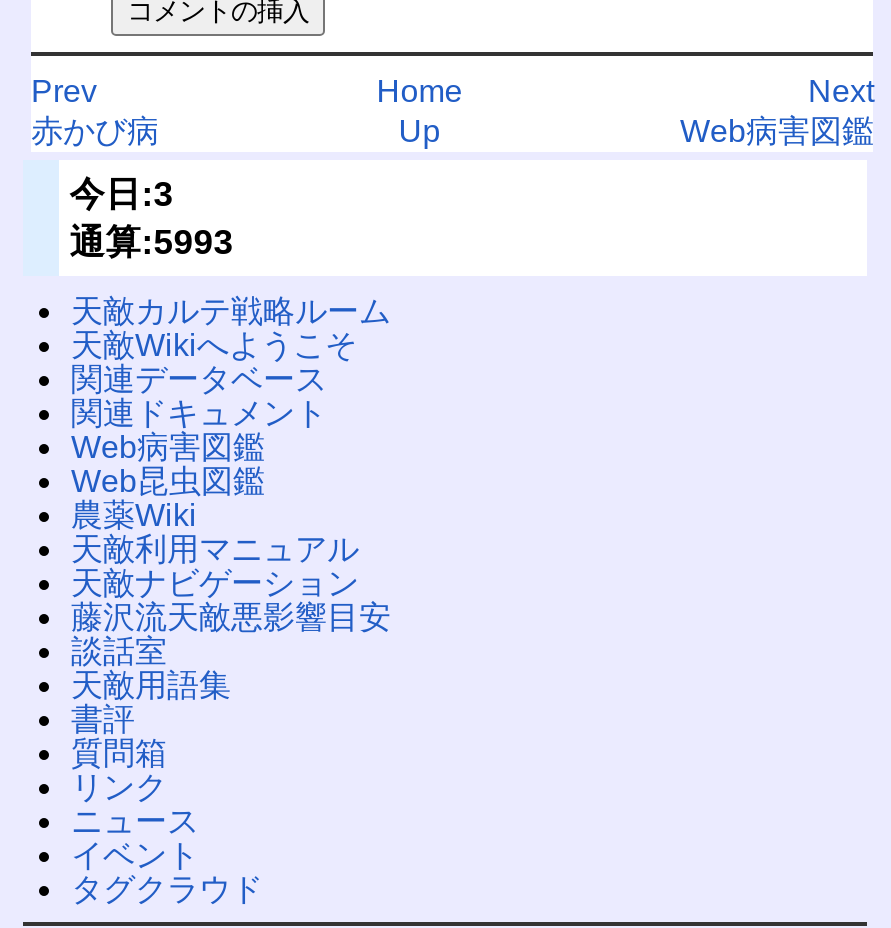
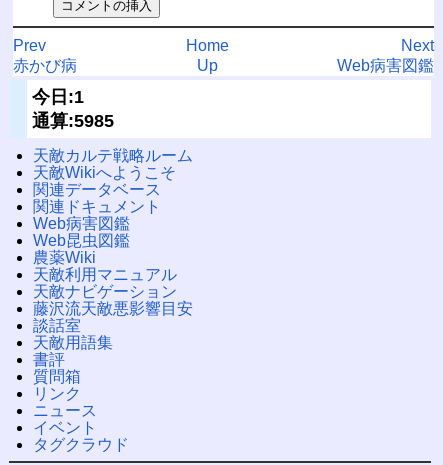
- 今日:3
+ 今日:1

- 通算:5993
+ 通算:5985
